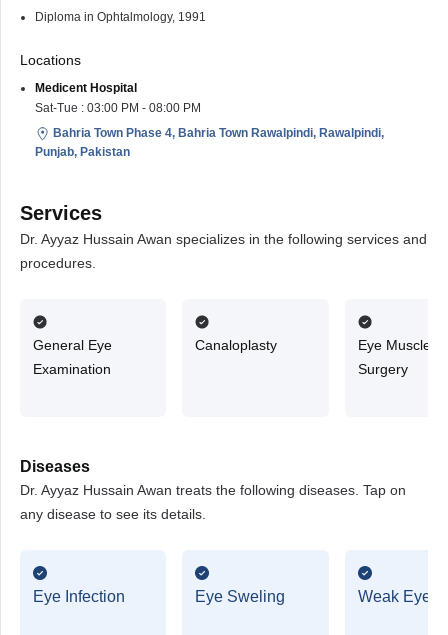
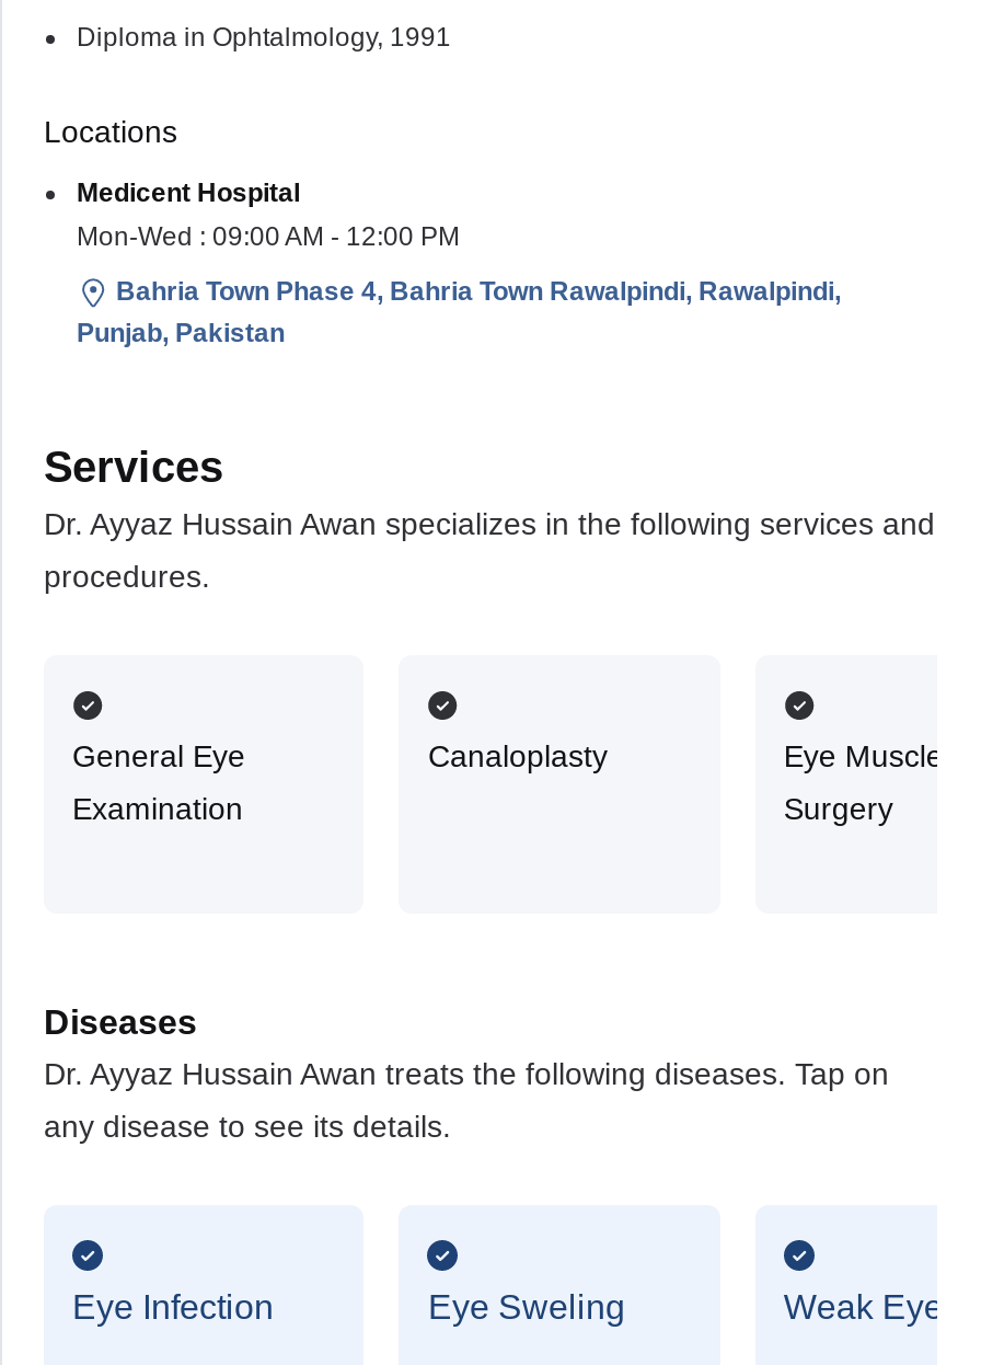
- Sat-Tue : 03:00 PM - 08:00 PM
+ Mon-Wed : 09:00 AM - 12:00 PM
